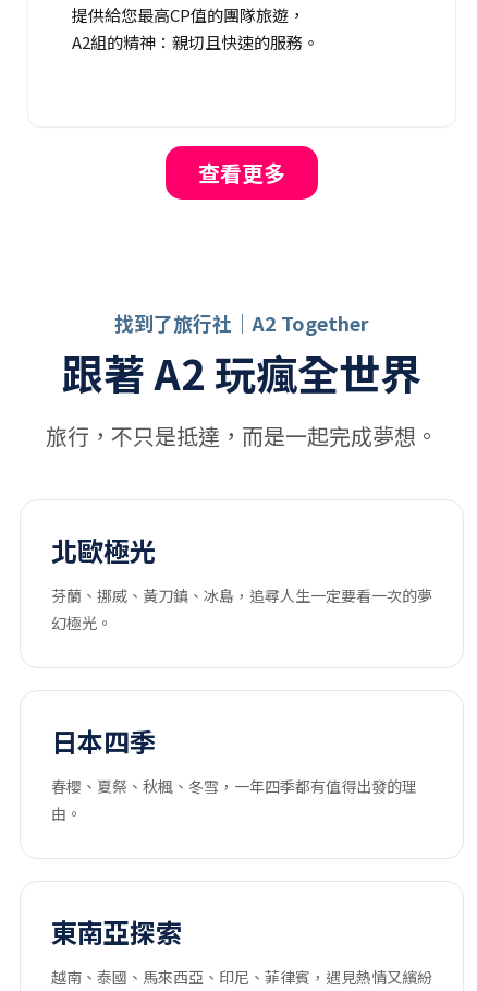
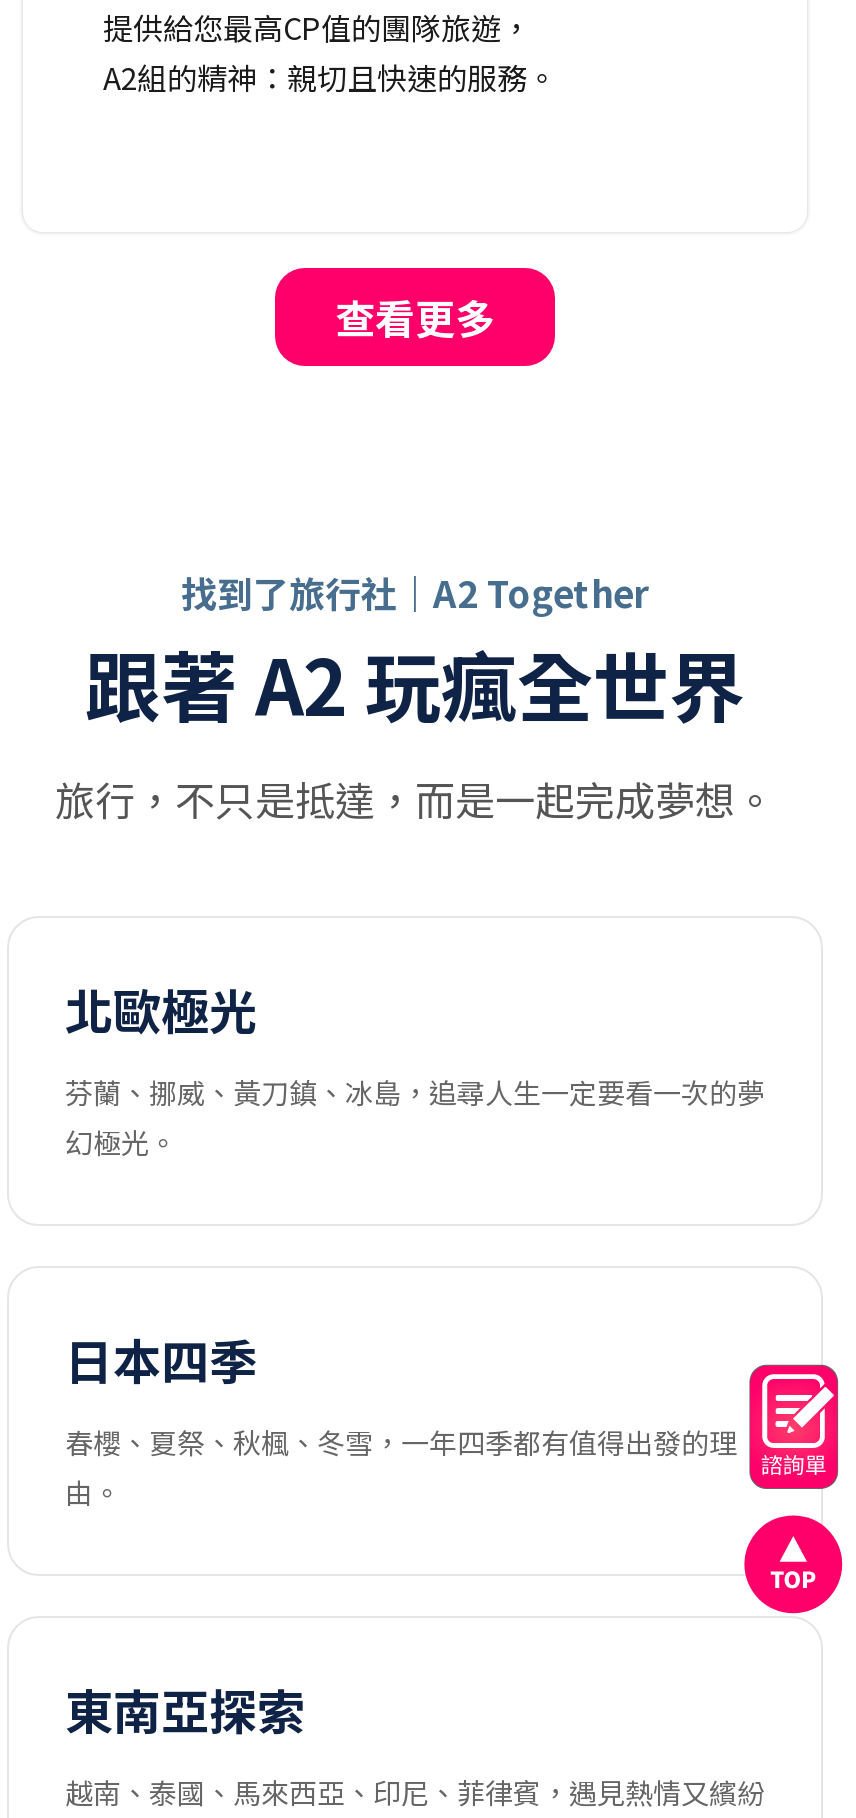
+ [image]

+ [image]
